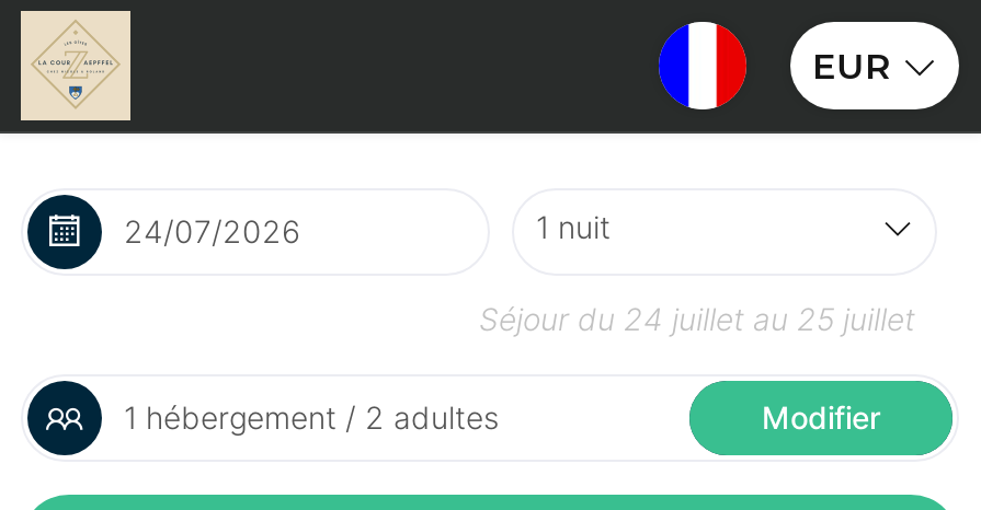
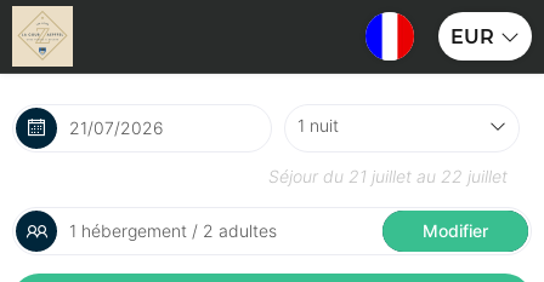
- Séjour du 24 juillet au 25 juillet
+ Séjour du 21 juillet au 22 juillet
